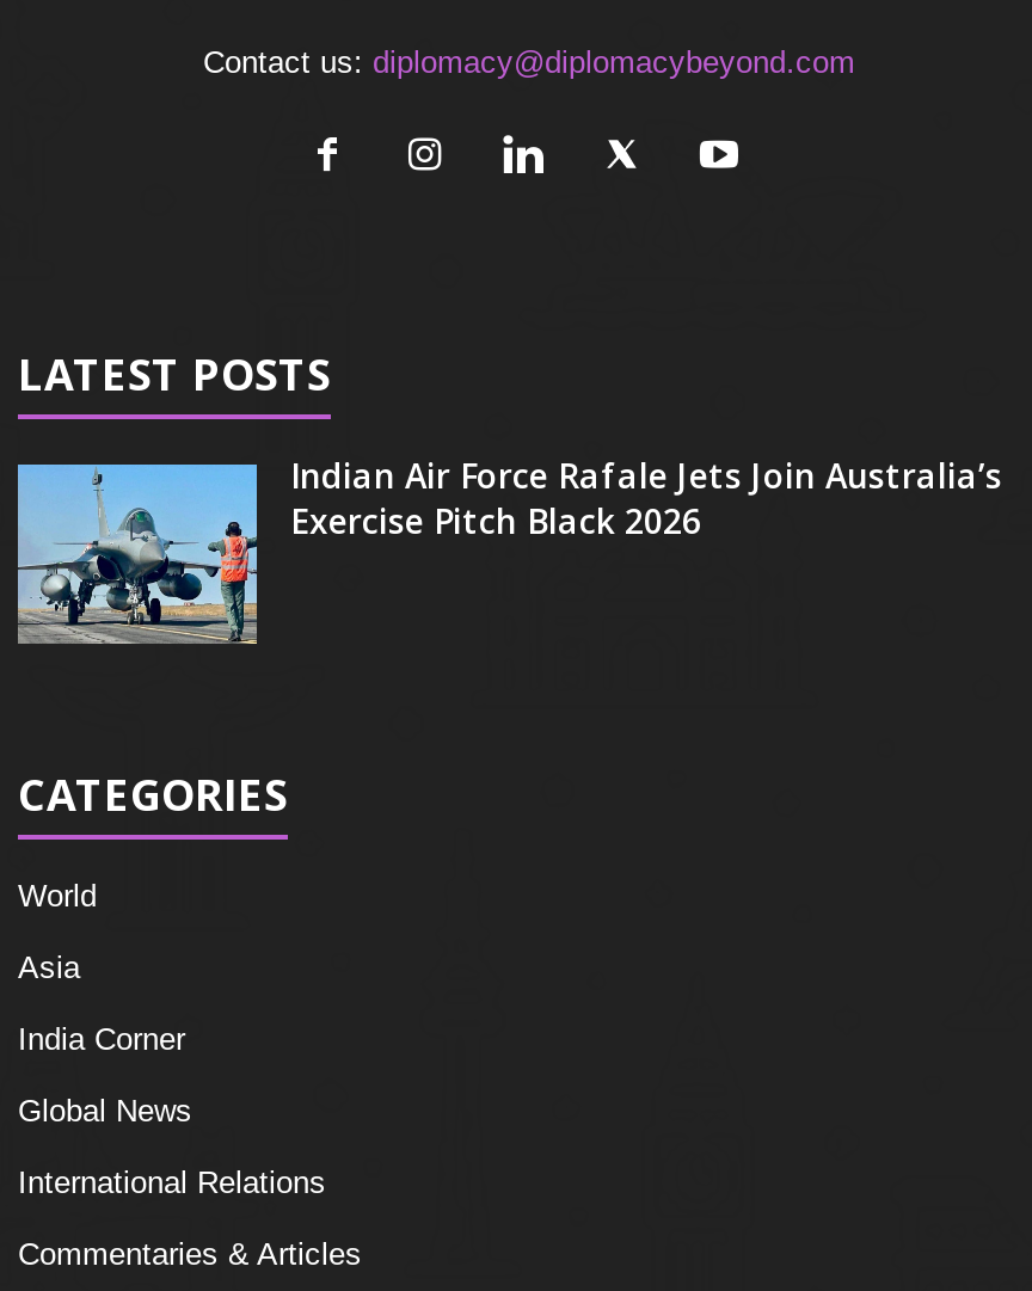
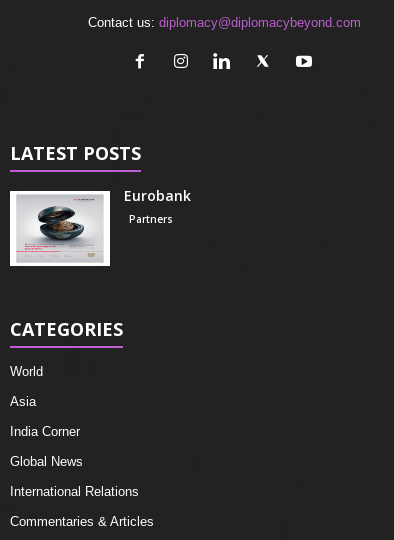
- [image]
- Indian Air Force Rafale Jets Join Australia’s
- Exercise Pitch Black 2026
+ [image]
+ Eurobank
+ Partners
